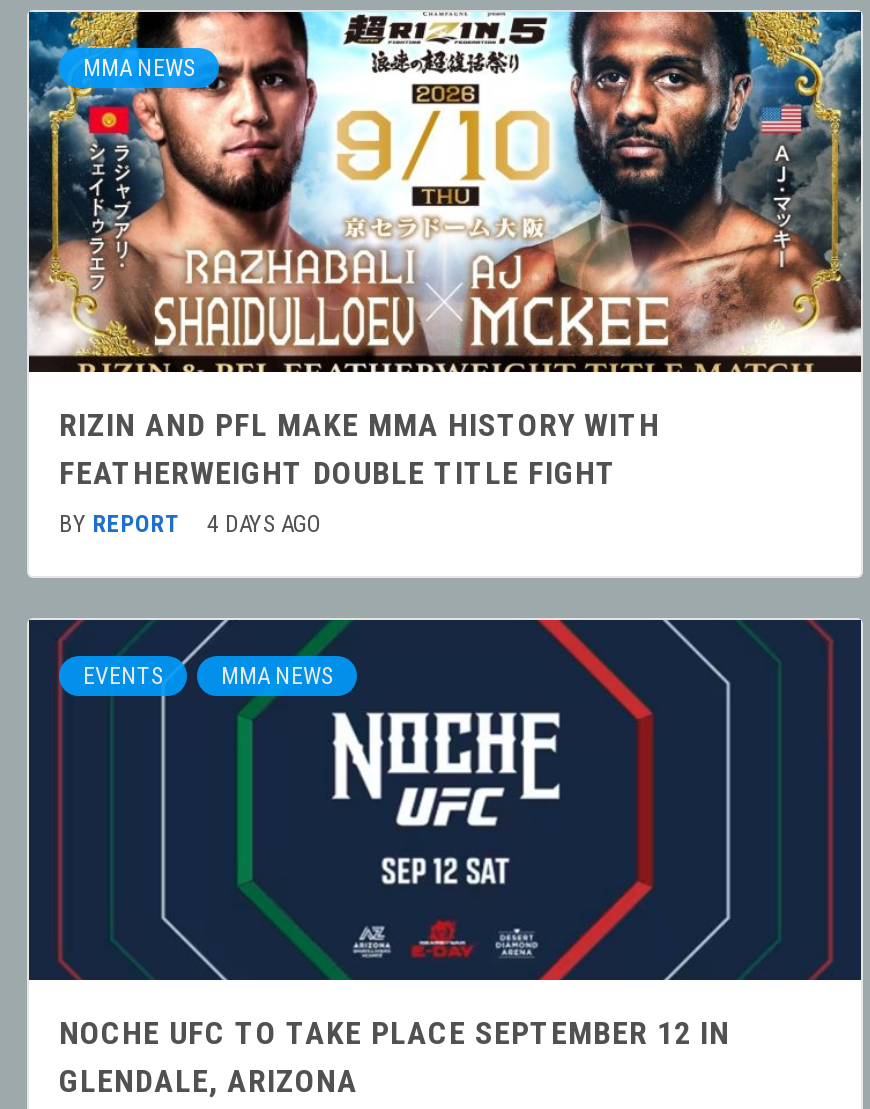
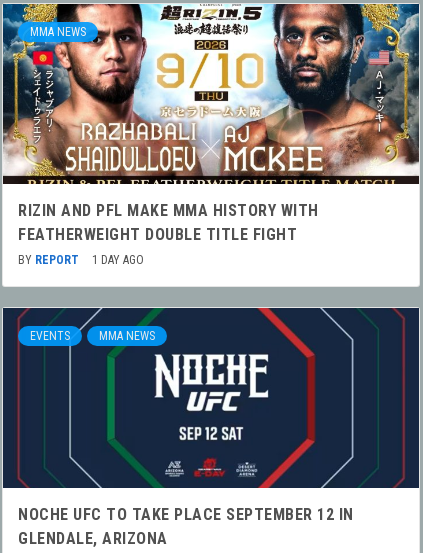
- BY REPORT 4 DAYS AGO
+ BY REPORT 1 DAY AGO
